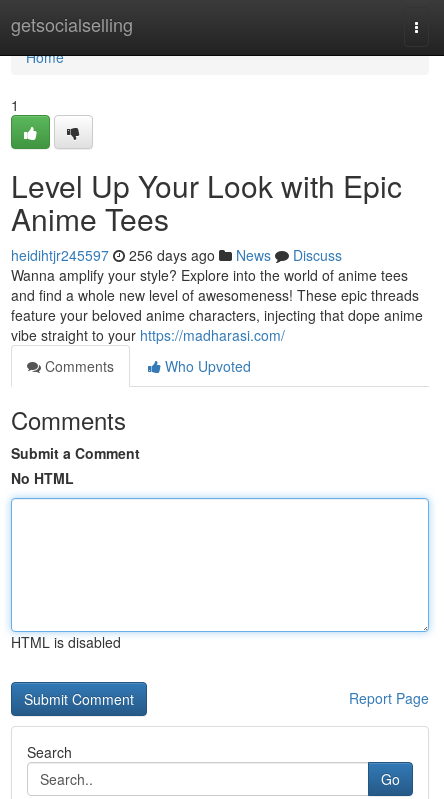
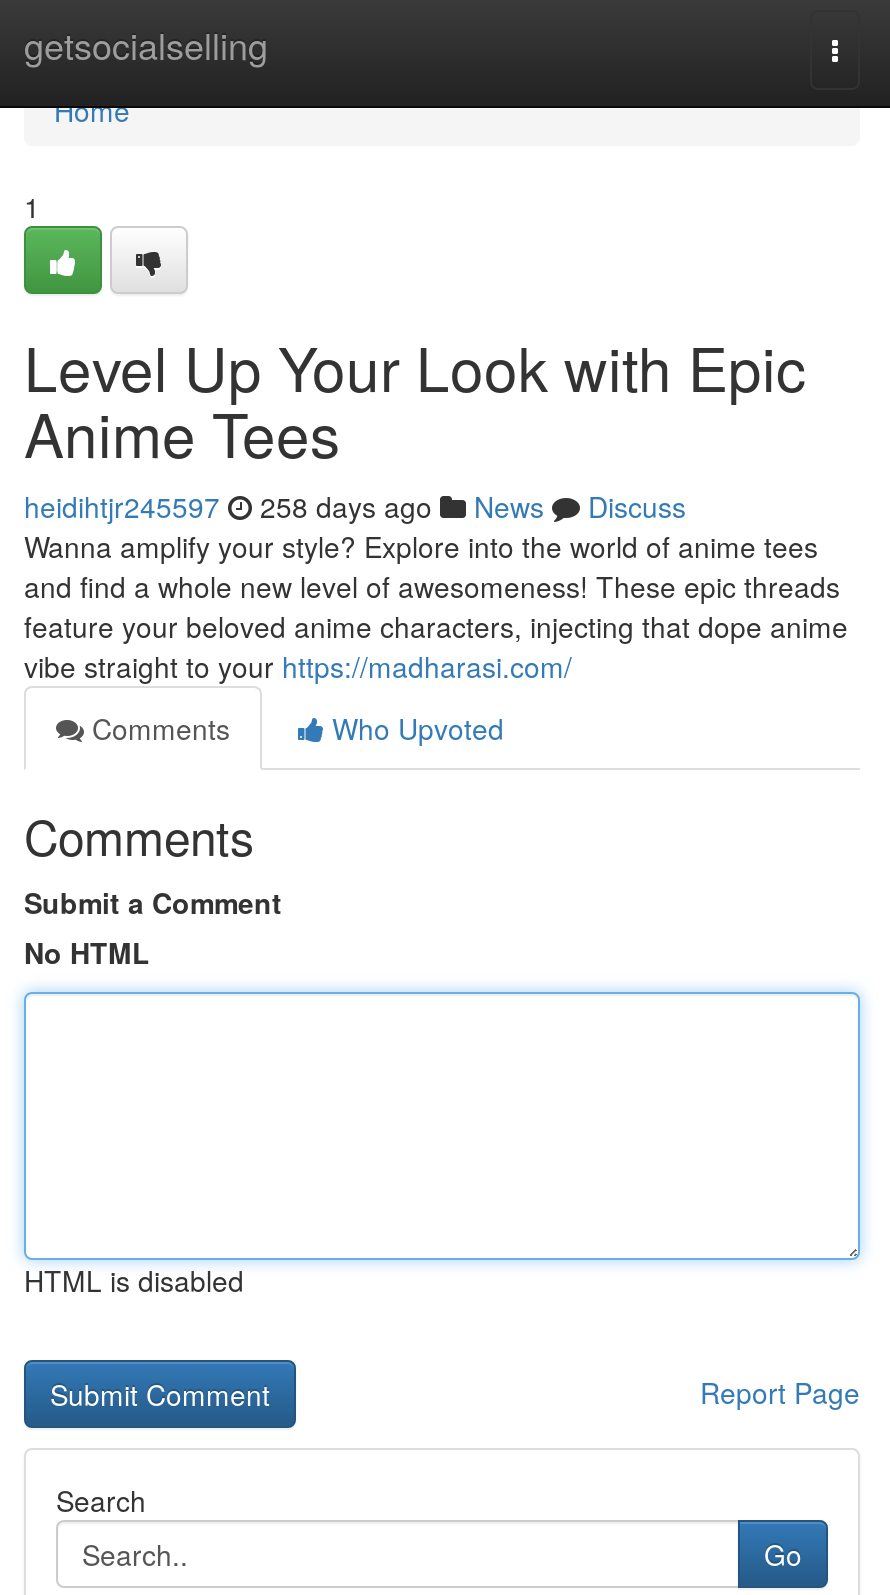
- heidihtjr245597 256 days ago News Discuss
+ heidihtjr245597 258 days ago News Discuss
